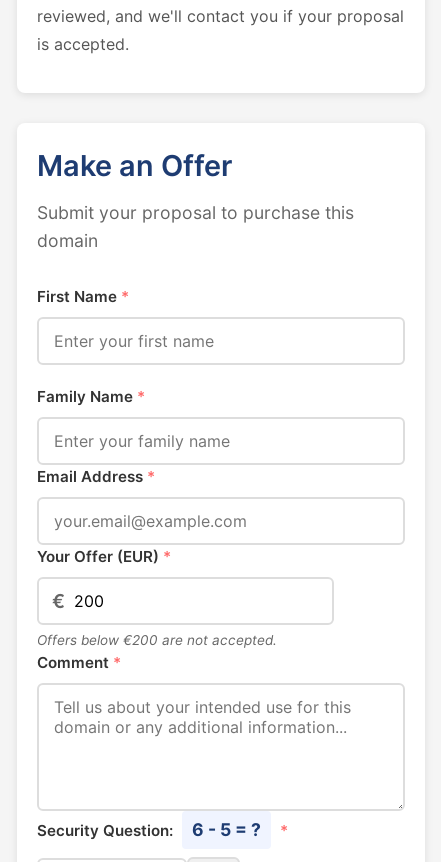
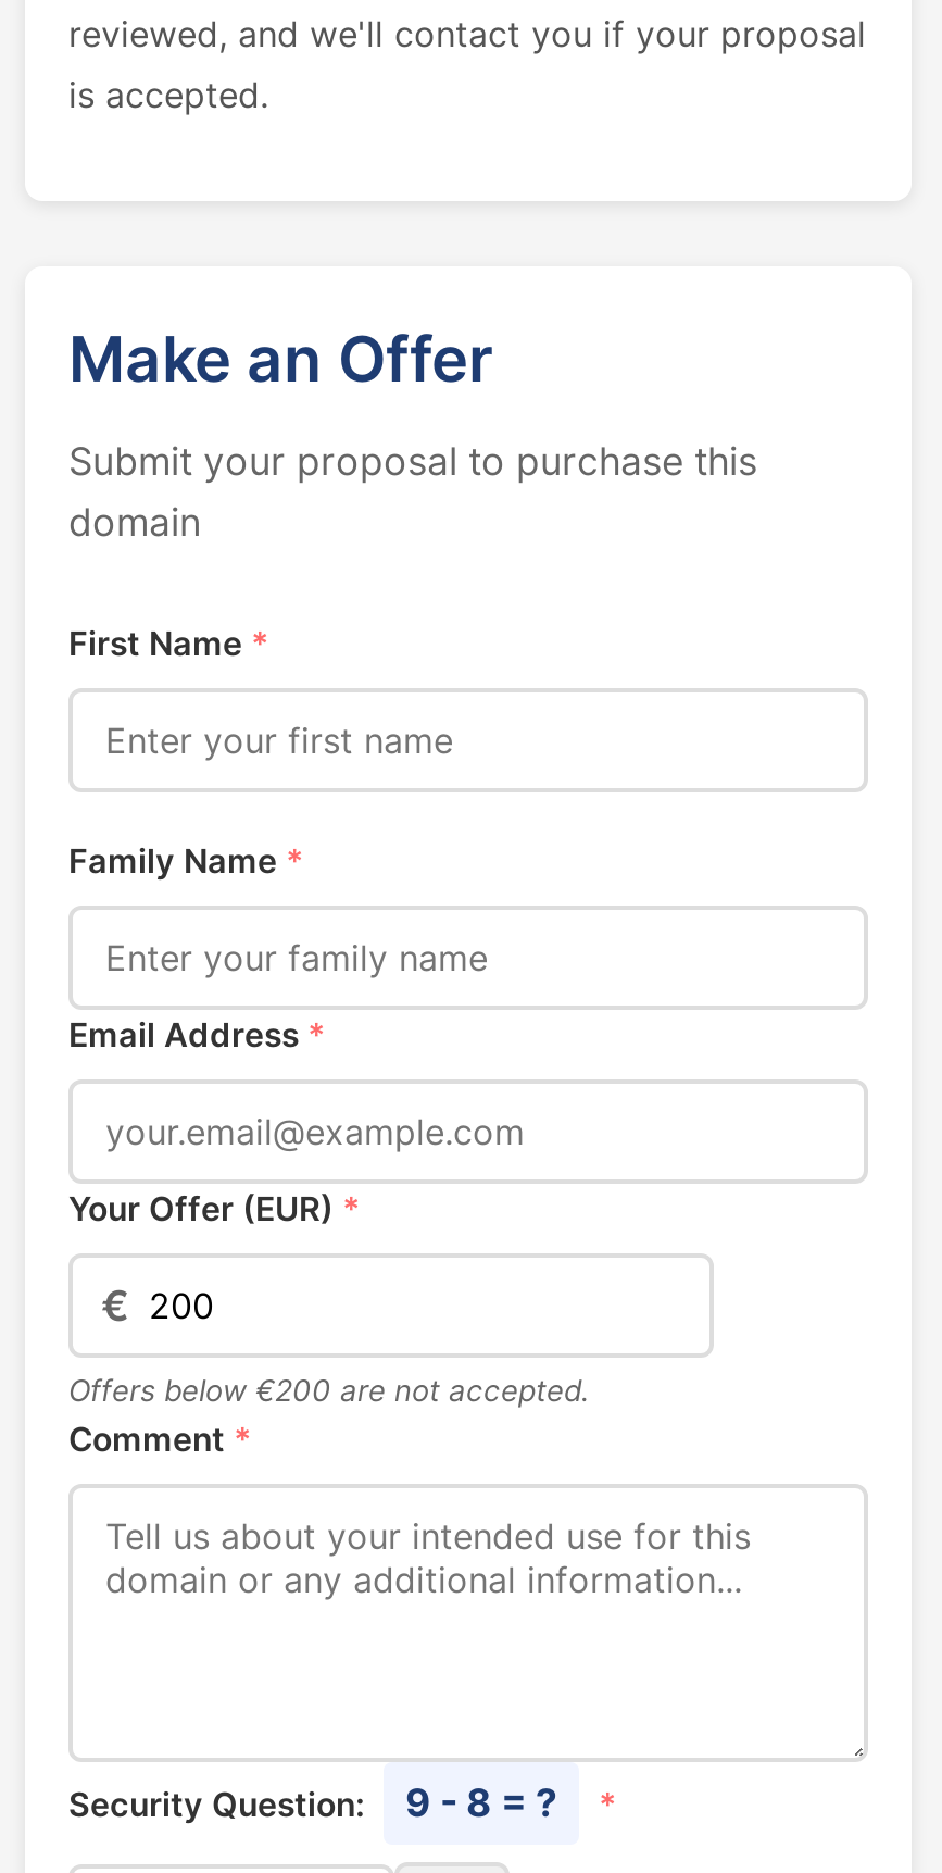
- 6 - 5 = ?
+ 9 - 8 = ?
